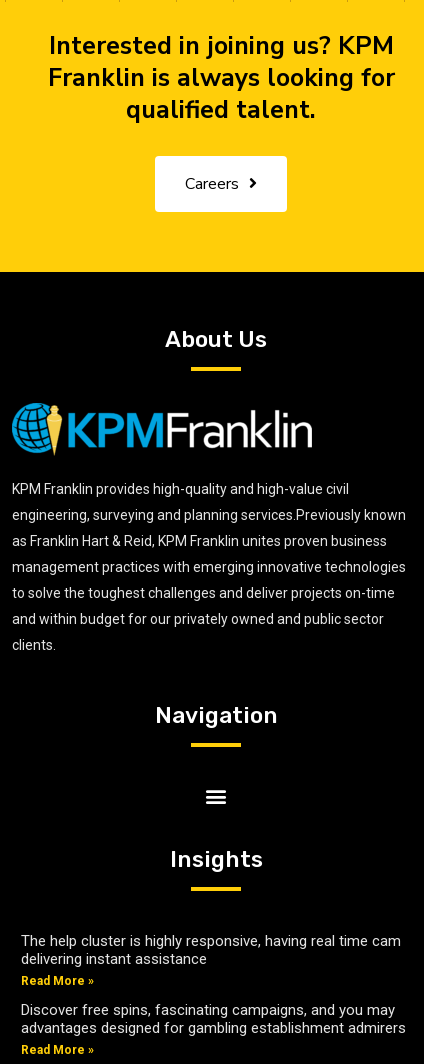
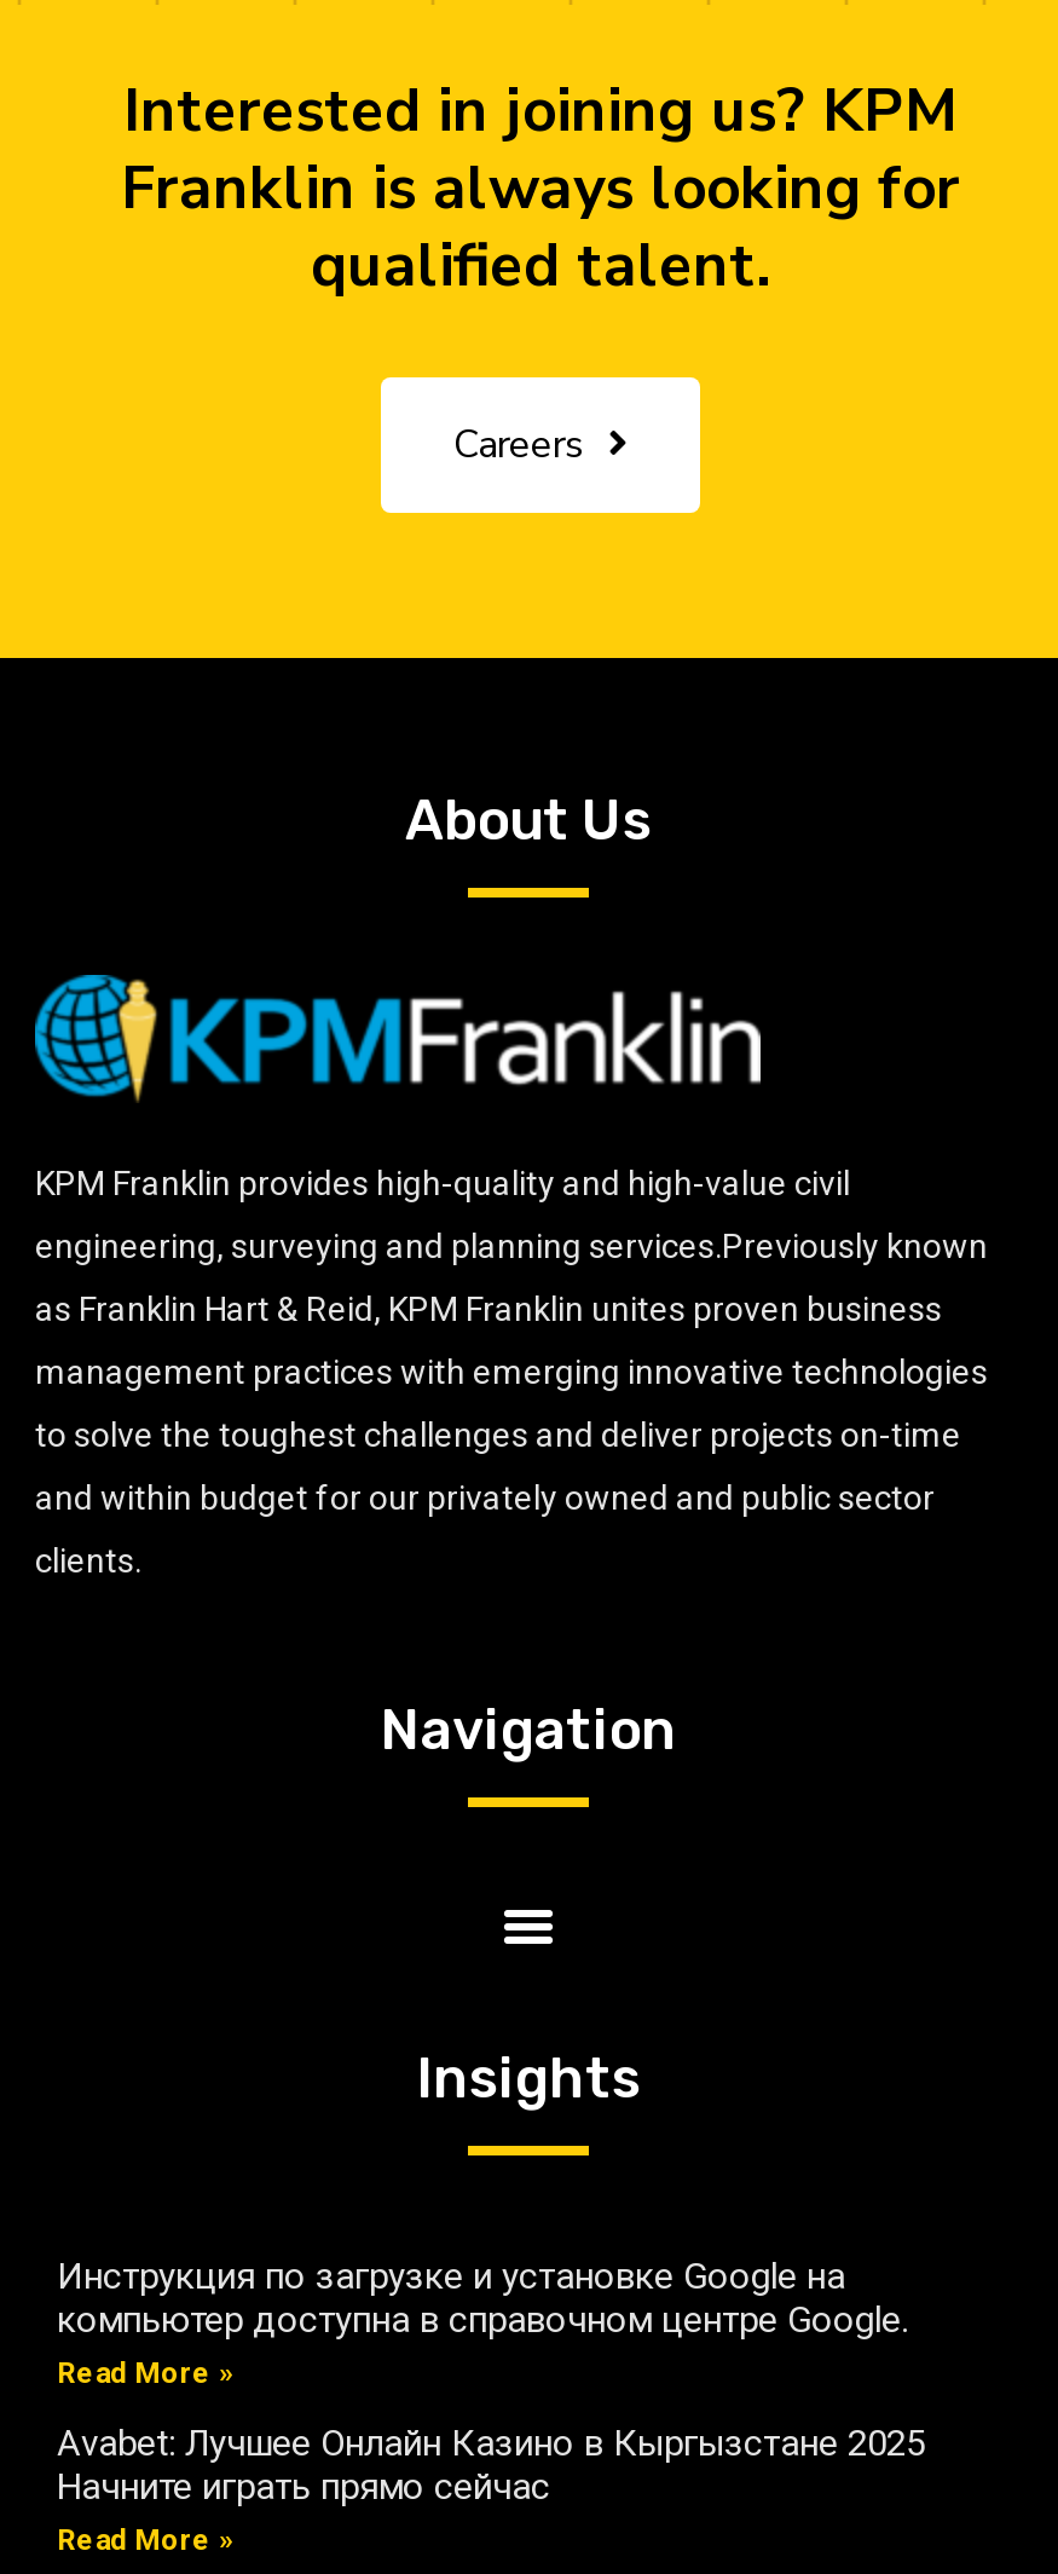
- The help cluster is highly responsive, having real time cam
- delivering instant assistance
+ Инструкция по загрузке и установке Google на
+ компьютер доступна в справочном центре Google.

- Discover free spins, fascinating campaigns, and you may
- advantages designed for gambling establishment admirers
+ Avabet: Лучшее Онлайн Казино в Кыргызстане 2025
+ Начните играть прямо сейчас
